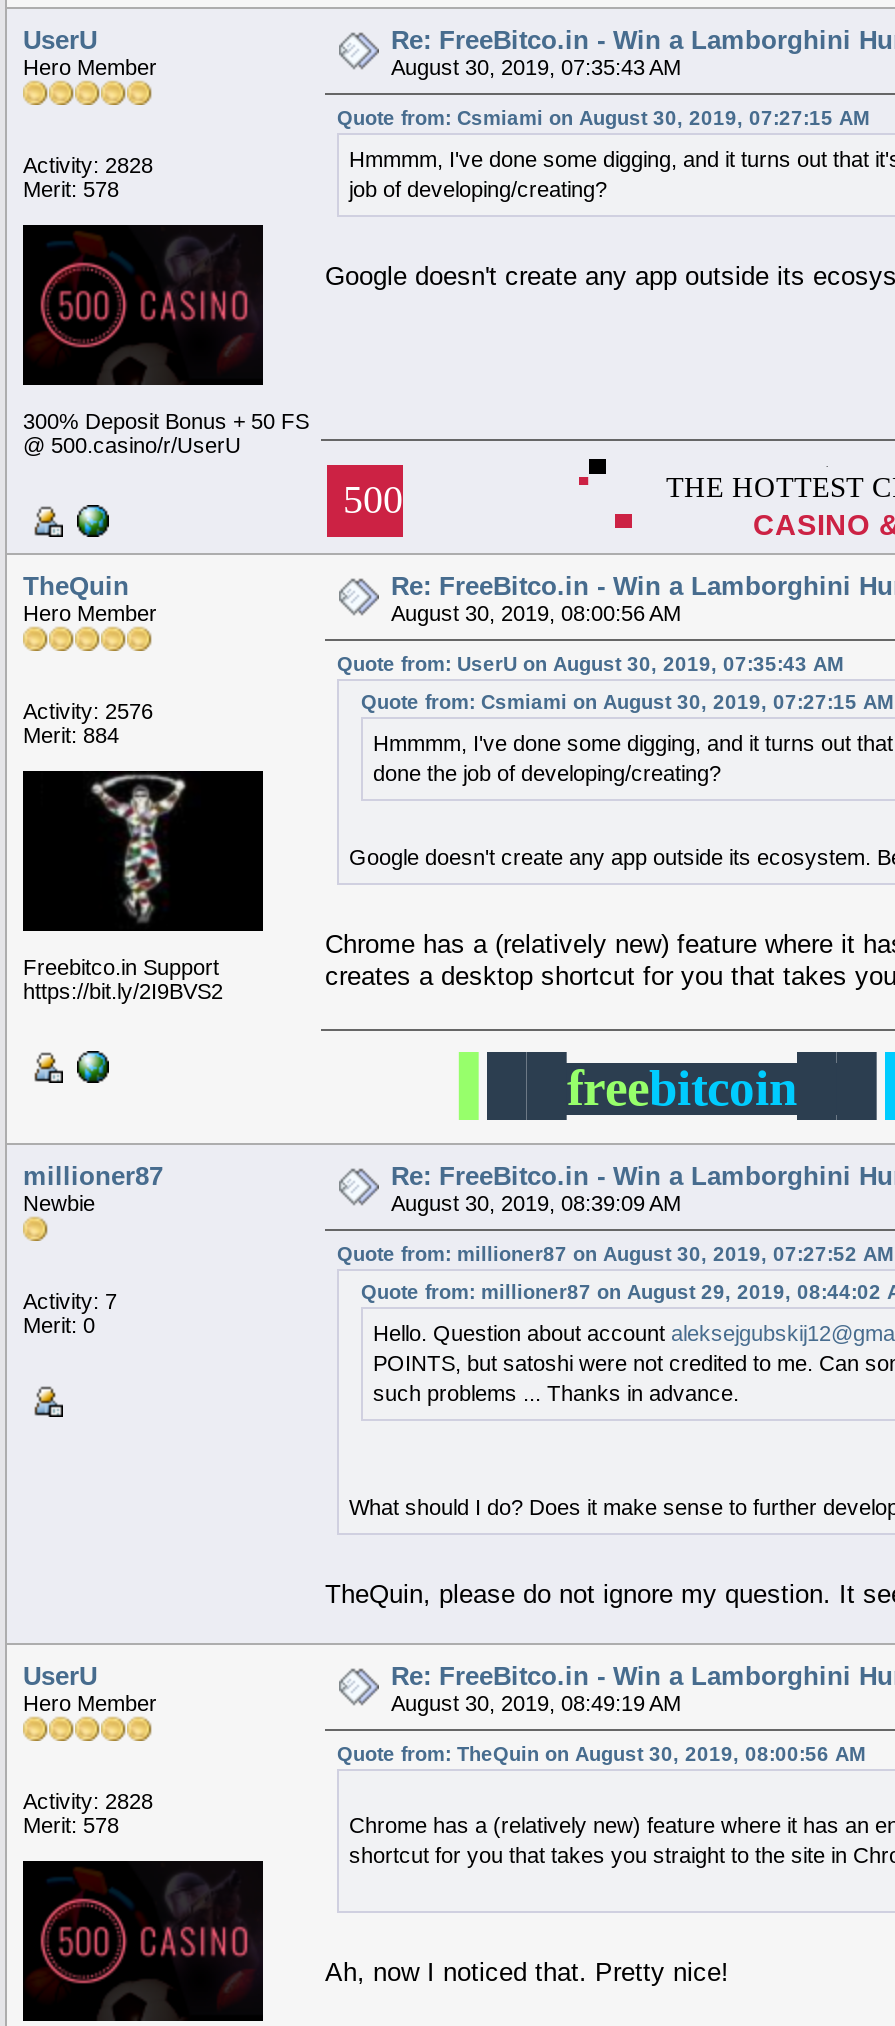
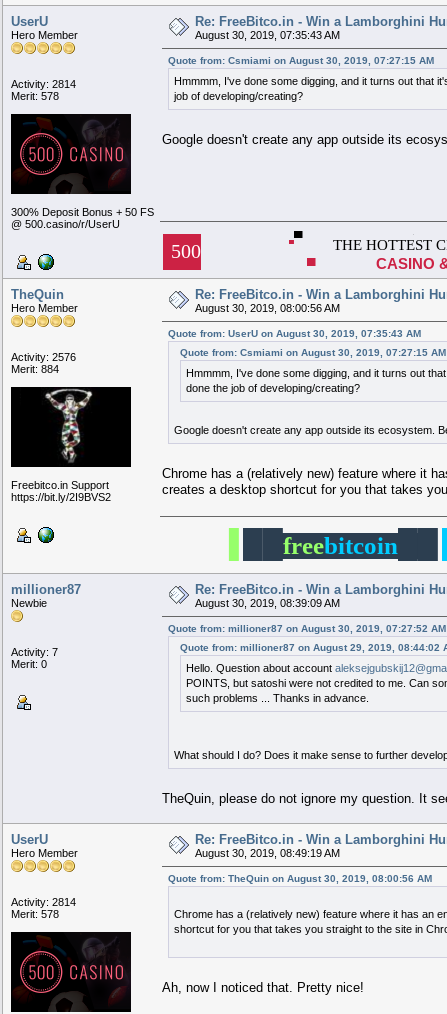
- Activity: 2828
+ Activity: 2814

- Activity: 2828
+ Activity: 2814
